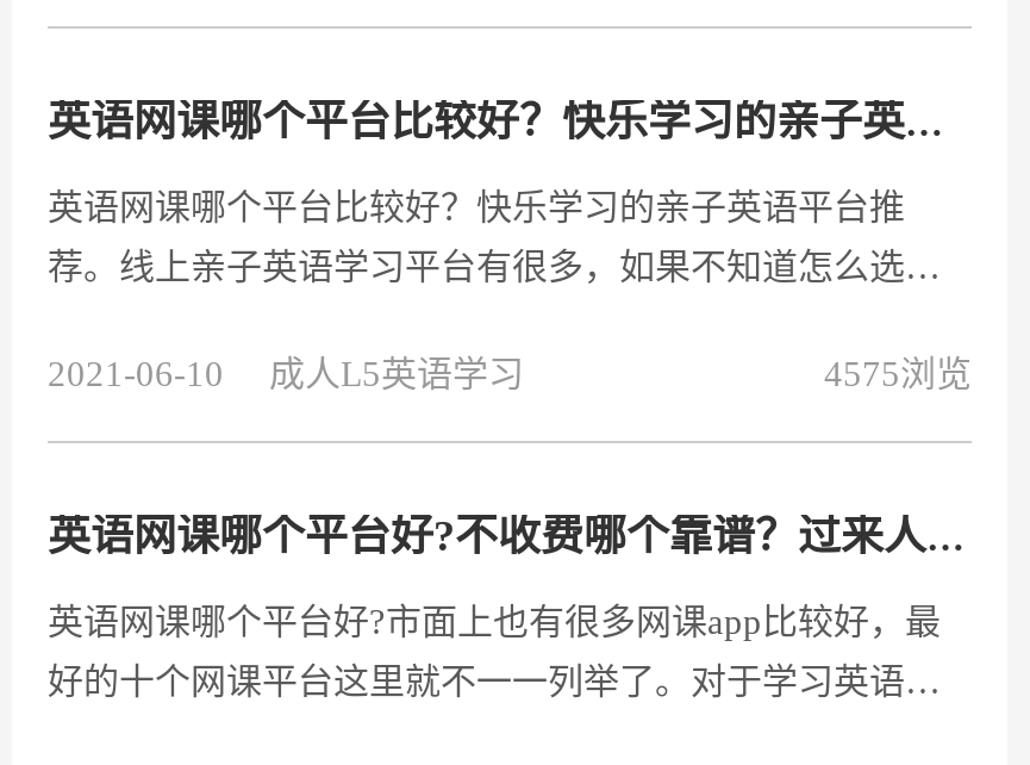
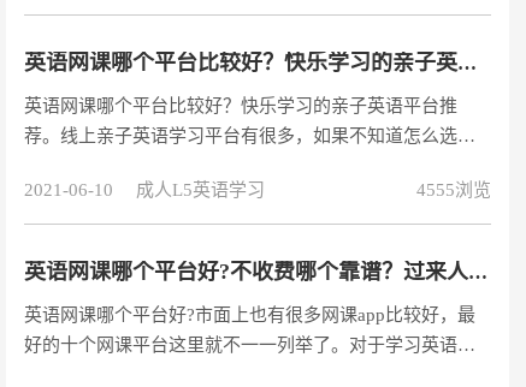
- 4575浏览
+ 4555浏览
